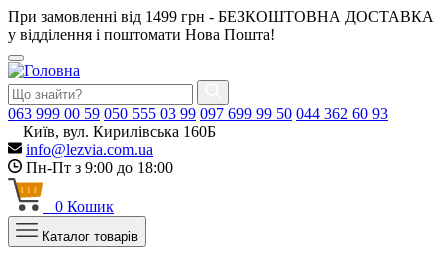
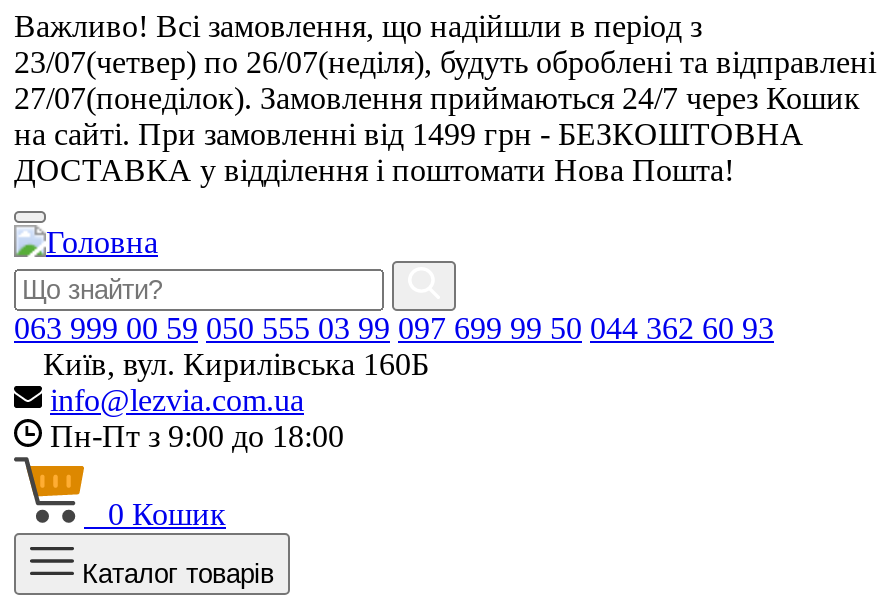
- При замовленні від 1499 грн - БЕЗКОШТОВНА ДОСТАВКА
- у відділення і поштомати Нова Пошта!
+ Важливо! Всі замовлення, що надійшли в період з
+ 23/07(четвер) по 26/07(неділя), будуть оброблені та відправлені
+ 27/07(понеділок). Замовлення приймаються 24/7 через Кошик
+ на сайті. При замовленні від 1499 грн - БЕЗКОШТОВНА
+ ДОСТАВКА у відділення і поштомати Нова Пошта!
